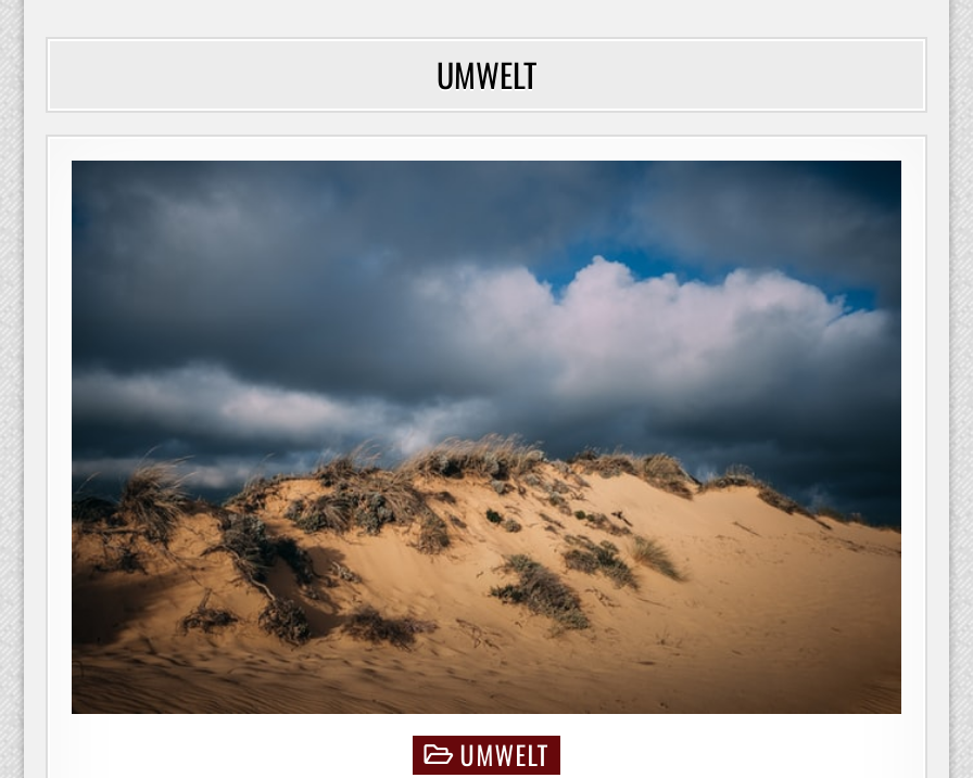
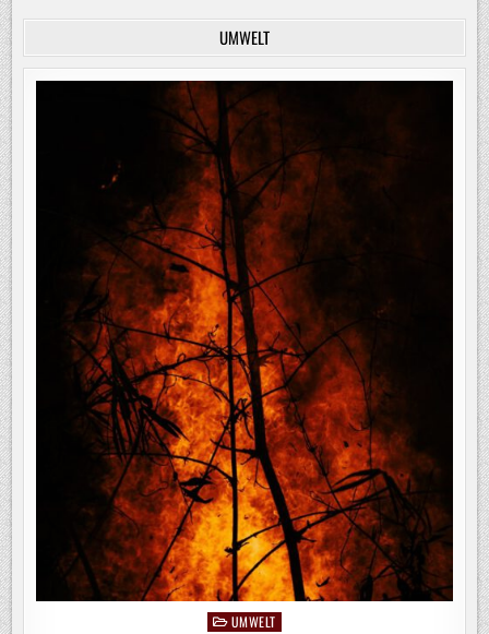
- [image]
+ [image]
